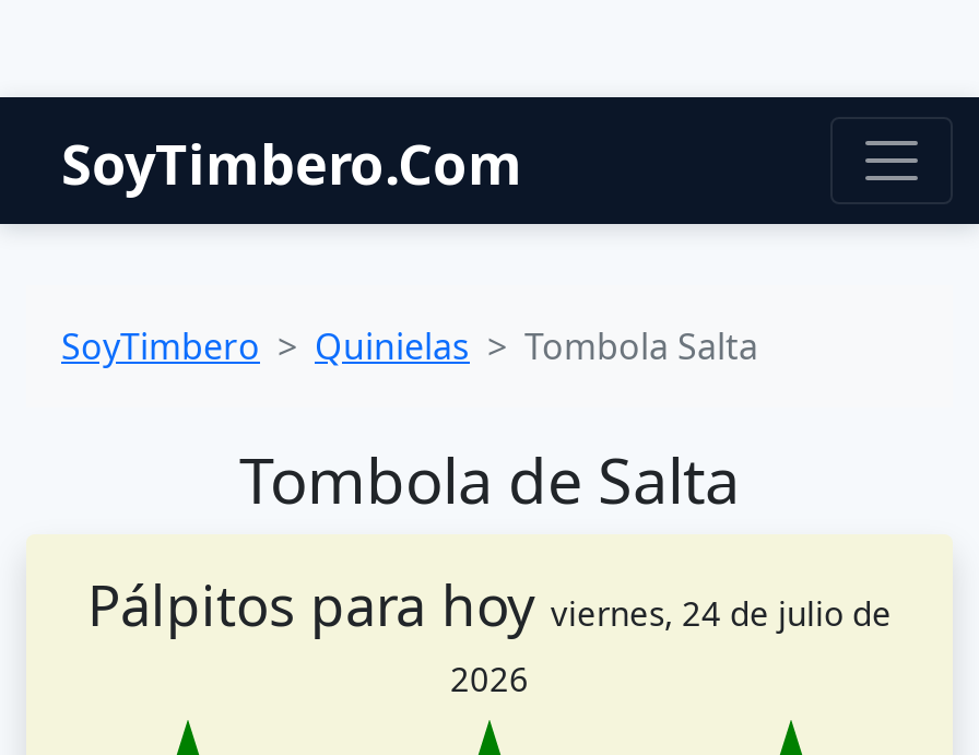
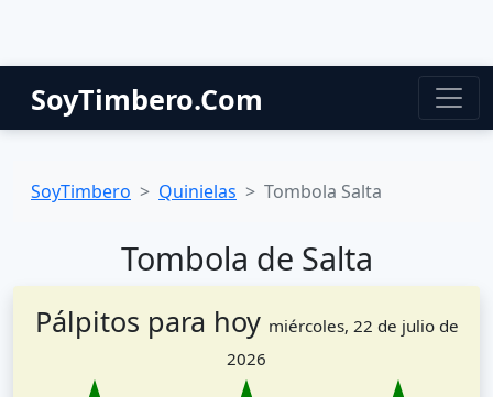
- Pálpitos para hoy viernes, 24 de julio de
+ Pálpitos para hoy miércoles, 22 de julio de
